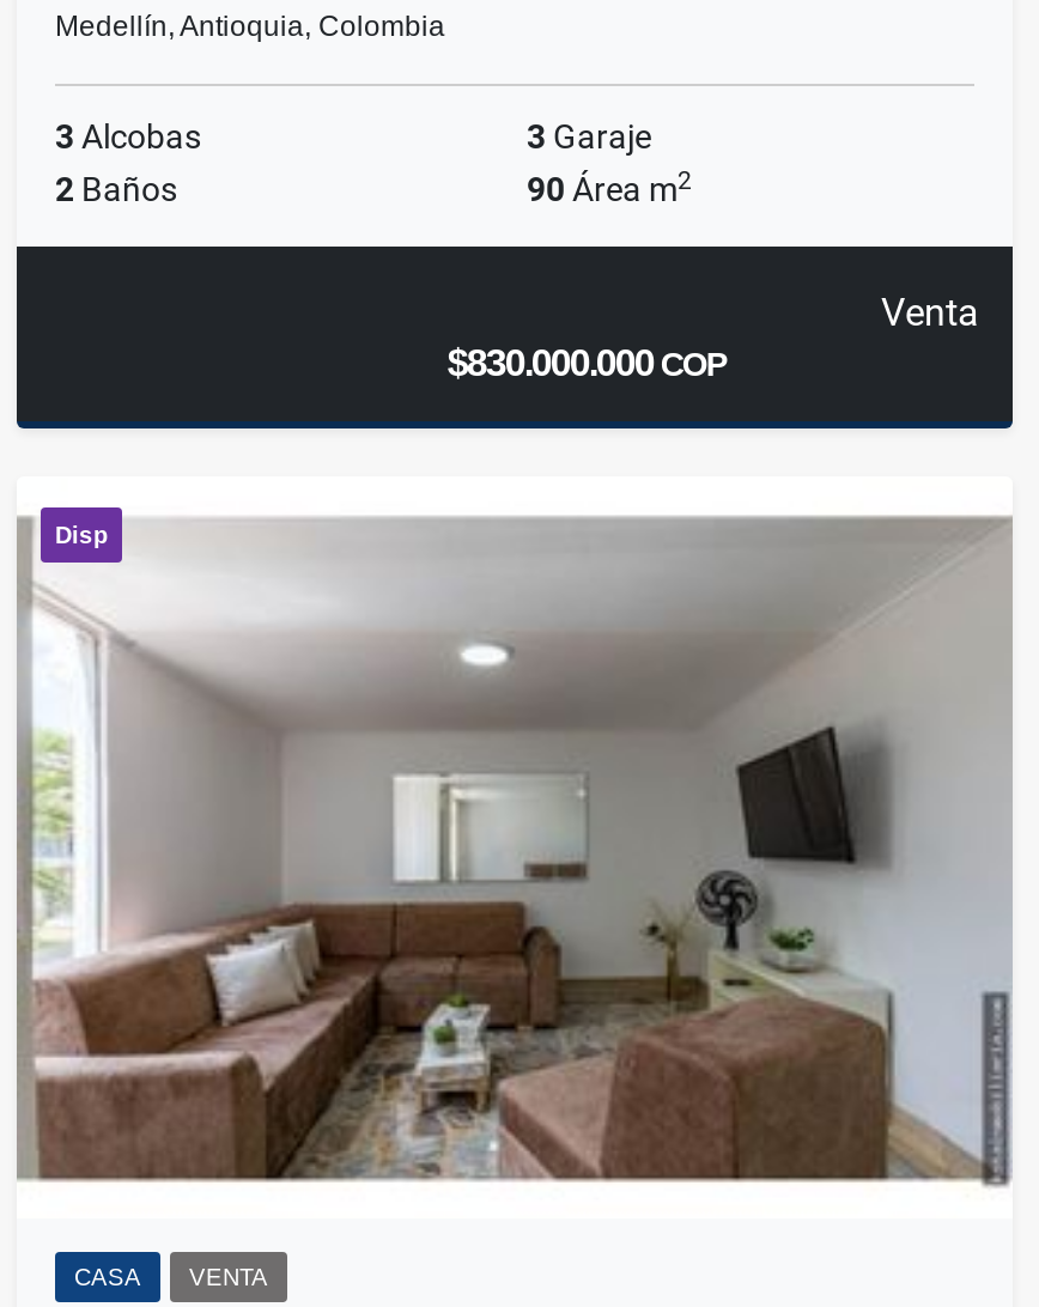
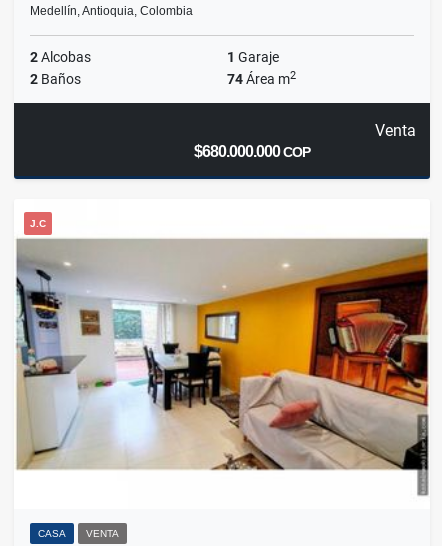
- 3 Alcobas
+ 2 Alcobas

- 3 Garaje
+ 1 Garaje

- 90 Área m2
+ 74 Área m2

- $830.000.000 COP
+ $680.000.000 COP

- [image]
- Disp
+ [image]
+ J.C
